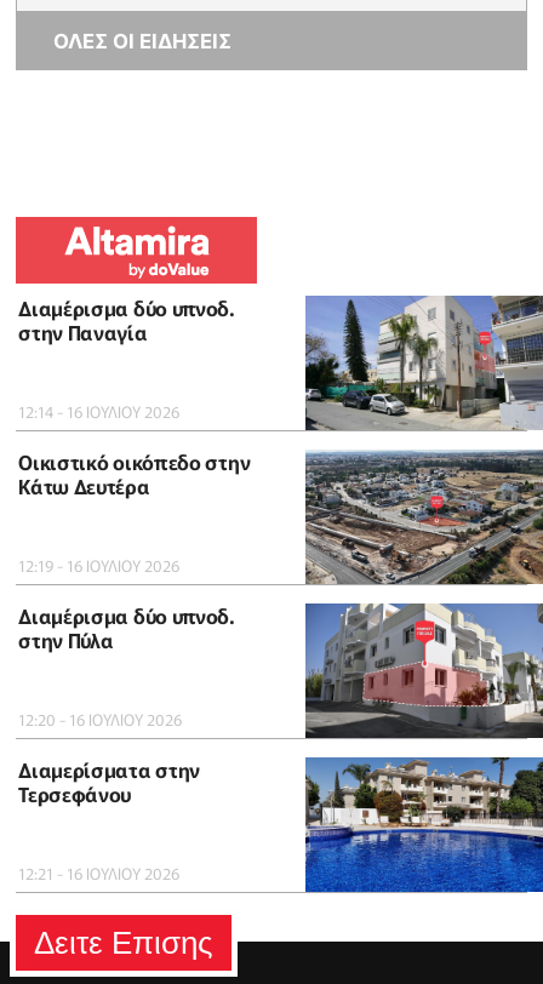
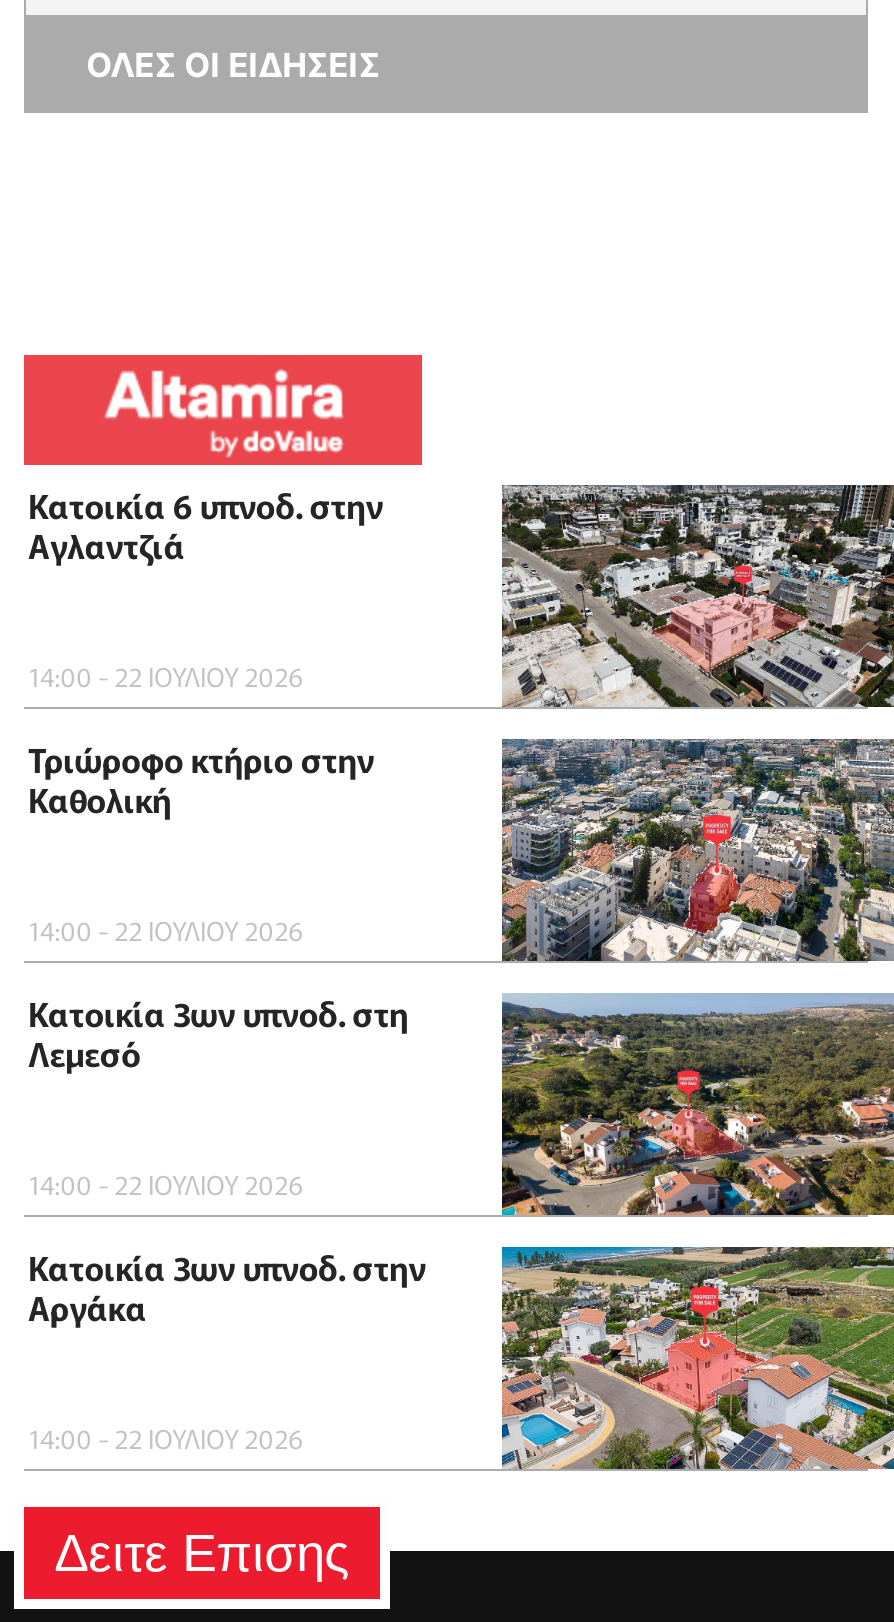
- Διαμέρισμα δύο υπνοδ.
- στην Παναγία
+ Κατοικία 6 υπνοδ. στην
+ Αγλαντζιά

- [image]
+ [image]

- 12:14 - 16 ΙΟΥΛΙΟΥ 2026
+ 14:00 - 22 ΙΟΥΛΙΟΥ 2026

- Οικιστικό οικόπεδο στην
- Κάτω Δευτέρα
+ Τριώροφο κτήριο στην
+ Καθολική

- [image]
+ [image]

- 12:19 - 16 ΙΟΥΛΙΟΥ 2026
+ 14:00 - 22 ΙΟΥΛΙΟΥ 2026

- Διαμέρισμα δύο υπνοδ.
- στην Πύλα
+ Κατοικία 3ων υπνοδ. στη
+ Λεμεσό

- [image]
+ [image]

- 12:20 - 16 ΙΟΥΛΙΟΥ 2026
+ 14:00 - 22 ΙΟΥΛΙΟΥ 2026

- Διαμερίσματα στην
- Τερσεφάνου
+ Κατοικία 3ων υπνοδ. στην
+ Αργάκα

- [image]
+ [image]

- 12:21 - 16 ΙΟΥΛΙΟΥ 2026
+ 14:00 - 22 ΙΟΥΛΙΟΥ 2026
